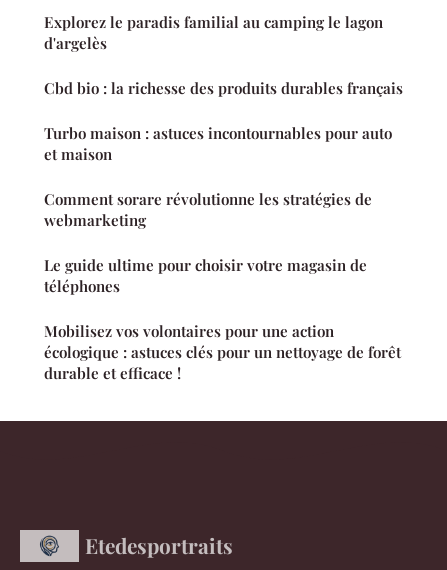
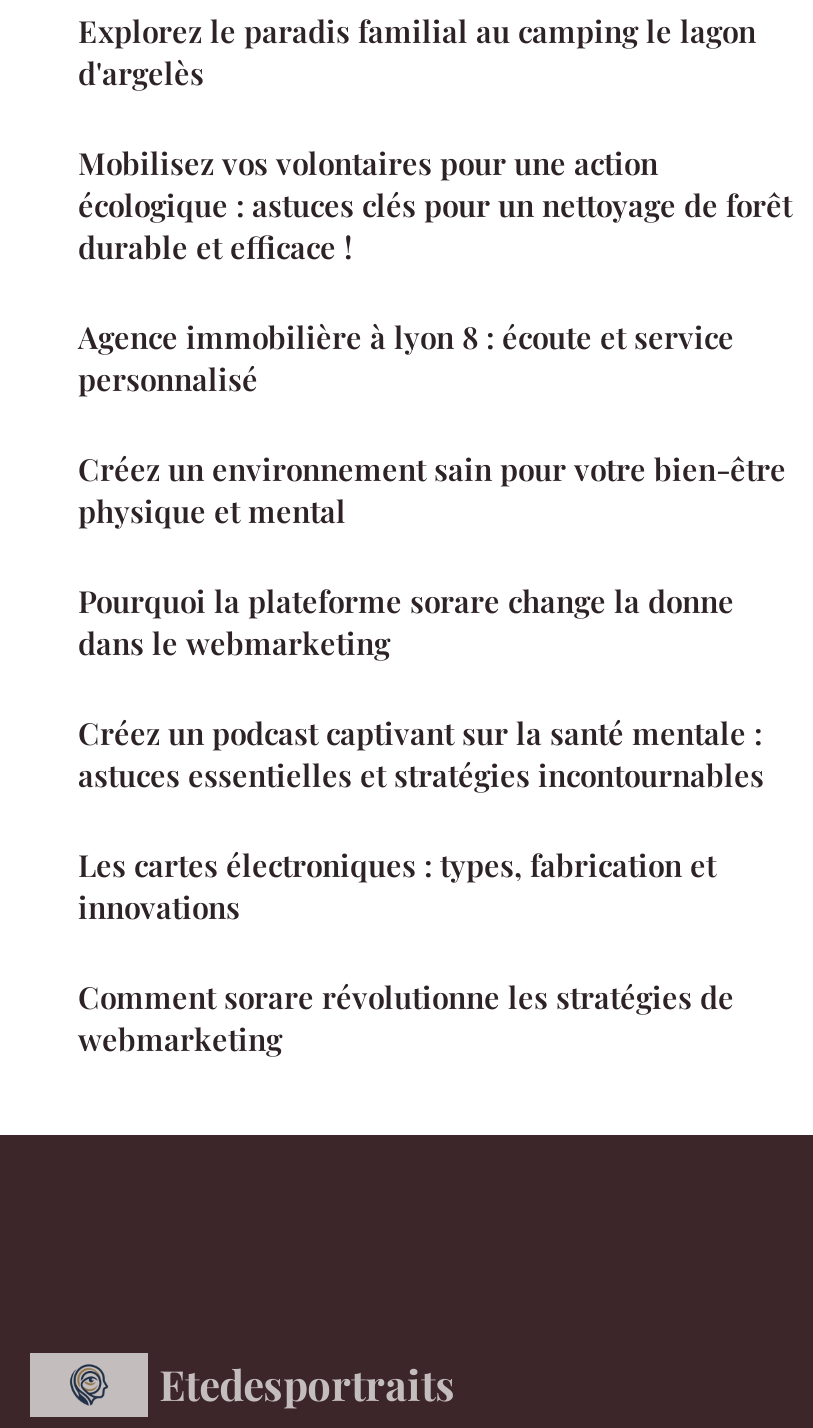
- Cbd bio : la richesse des produits durables français
- Turbo maison : astuces incontournables pour auto
- et maison
- Le guide ultime pour choisir votre magasin de
- téléphones

moved down: Comment sorare révolutionne les stratégies de | webmarketing

moved up: Mobilisez vos volontaires pour une action | écologique : astuces clés pour un nettoyage de forêt | durable et efficace !

+ Agence immobilière à lyon 8 : écoute et service
+ personnalisé
+ Créez un environnement sain pour votre bien-être
+ physique et mental
+ Pourquoi la plateforme sorare change la donne
+ dans le webmarketing
+ Créez un podcast captivant sur la santé mentale :
+ astuces essentielles et stratégies incontournables
+ Les cartes électroniques : types, fabrication et
+ innovations
